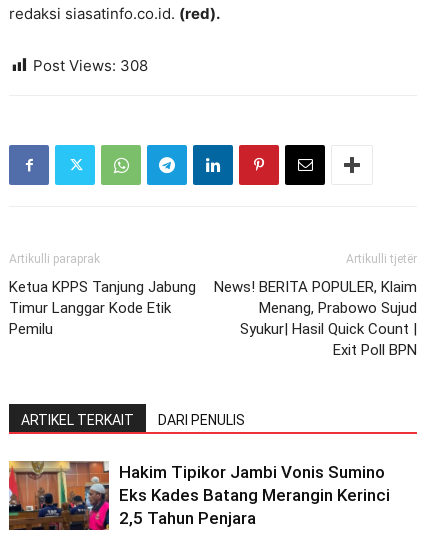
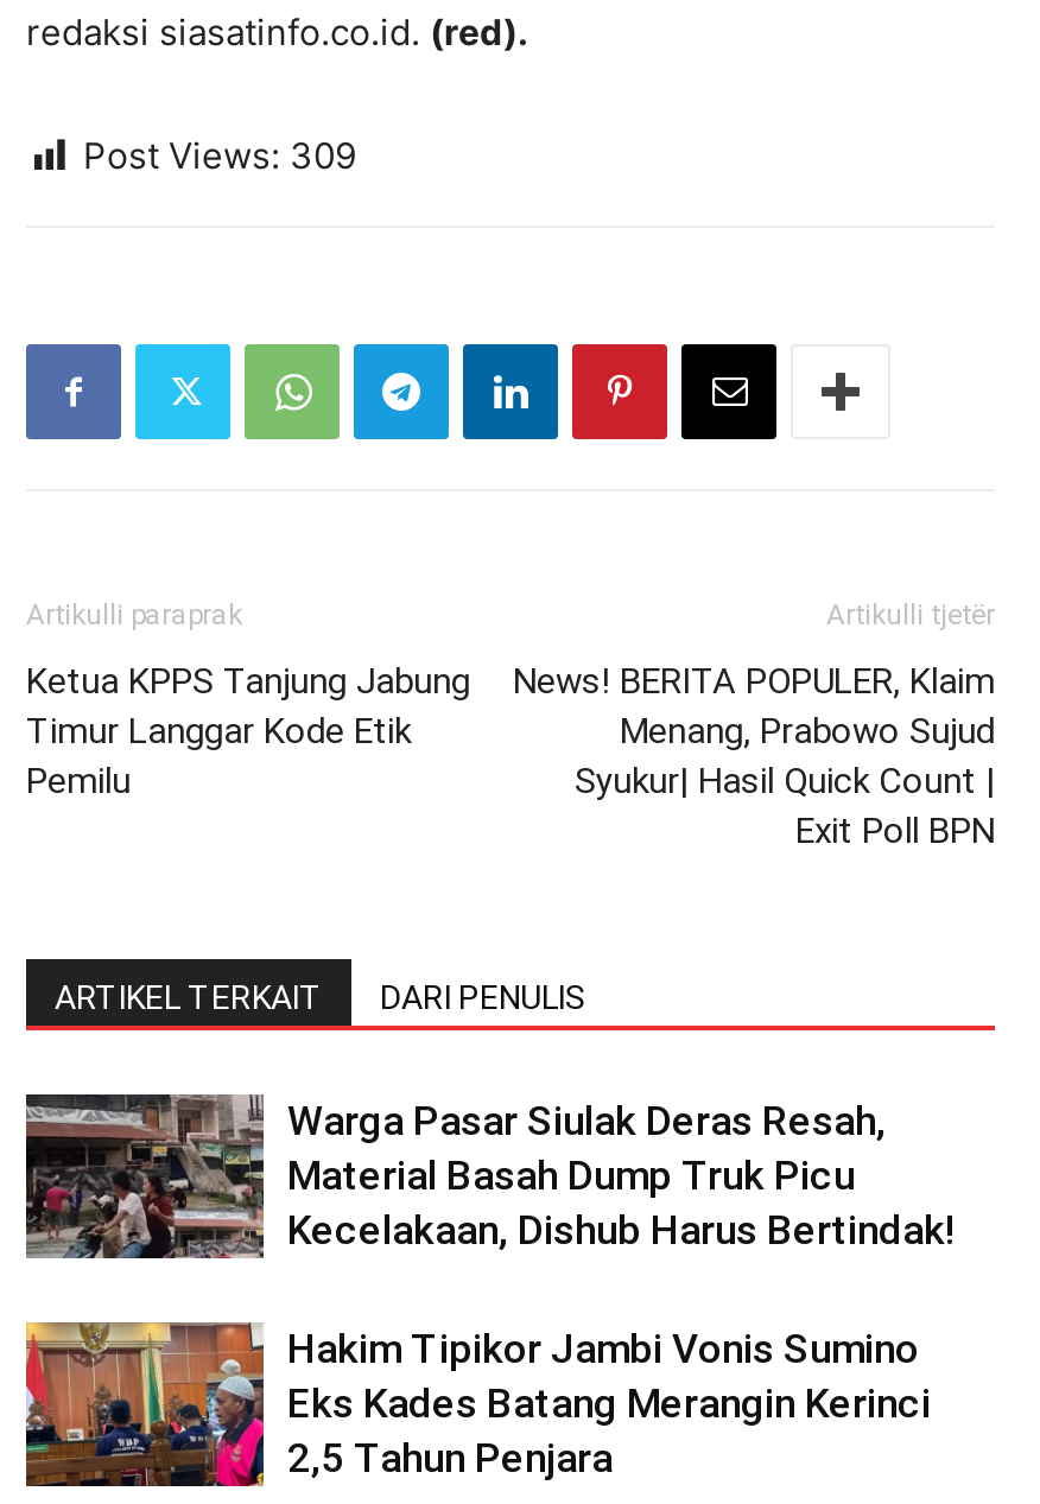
- Post Views: 308
+ Post Views: 309

+ [image]
+ Warga Pasar Siulak Deras Resah,
+ Material Basah Dump Truk Picu
+ Kecelakaan, Dishub Harus Bertindak!
